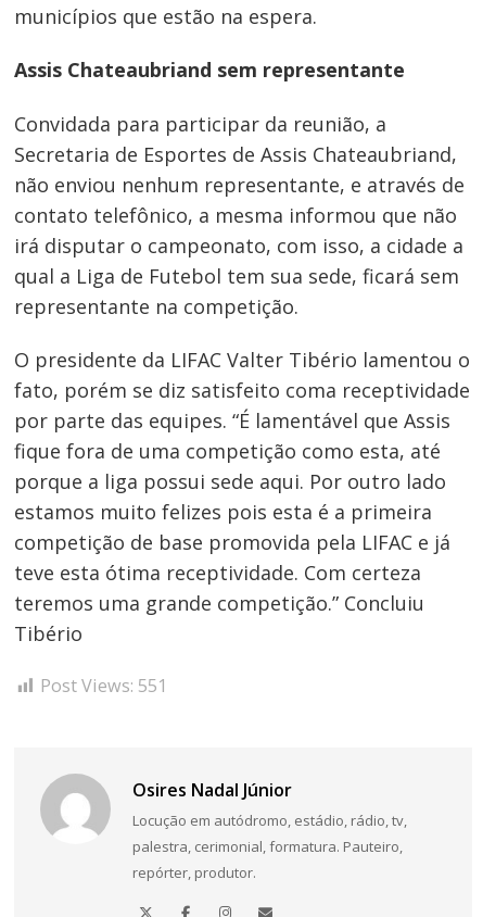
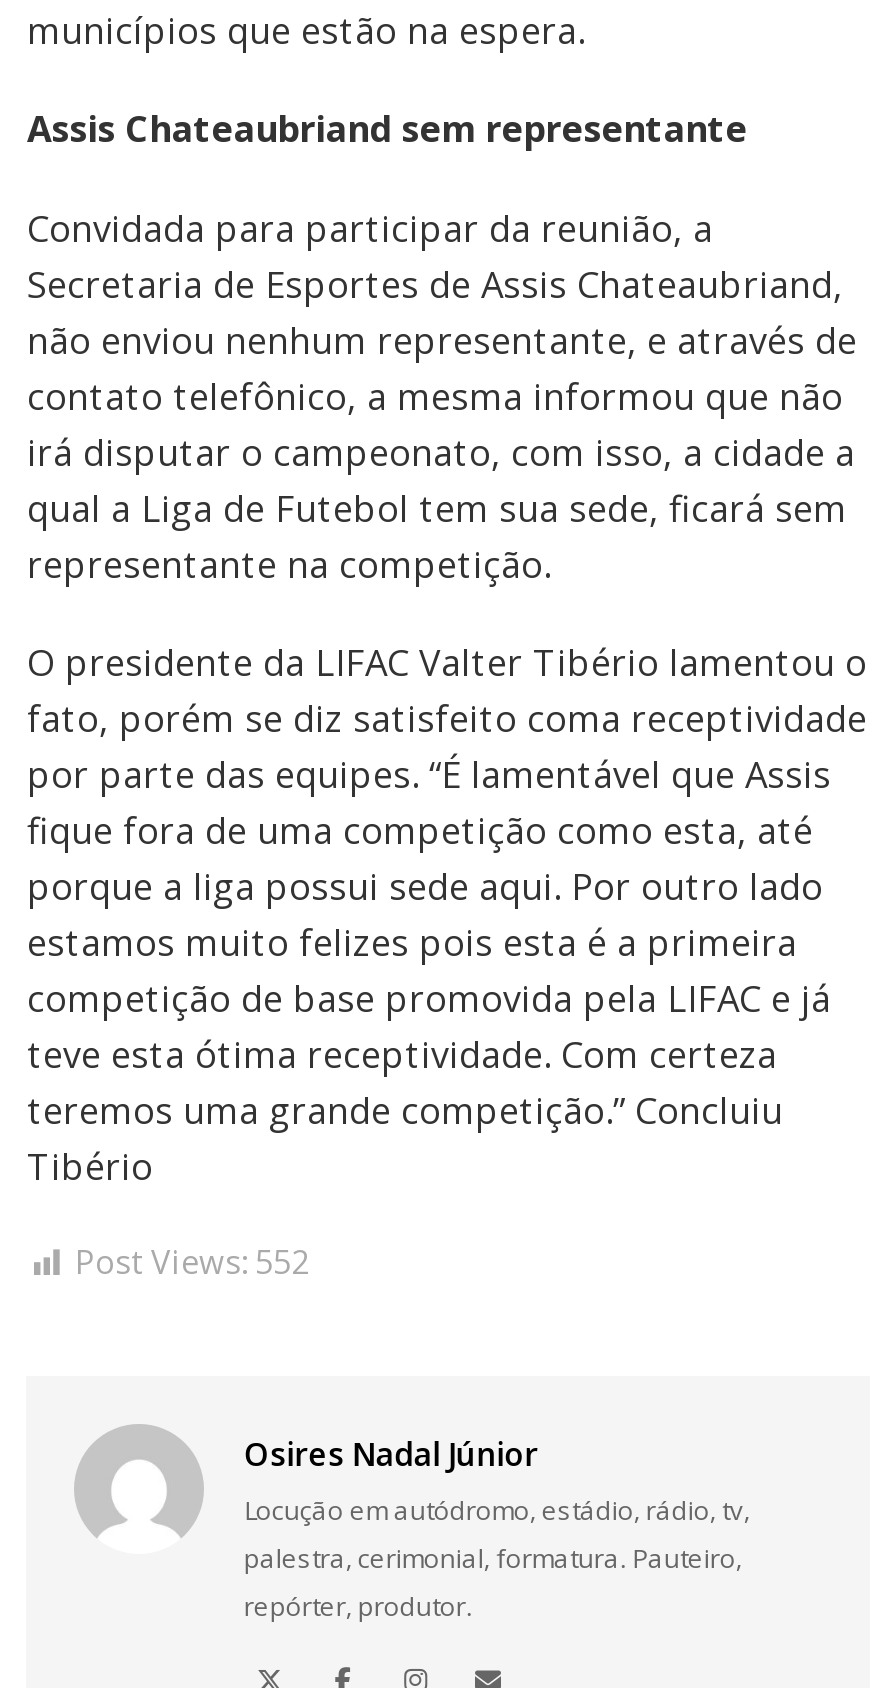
- Post Views: 551
+ Post Views: 552
